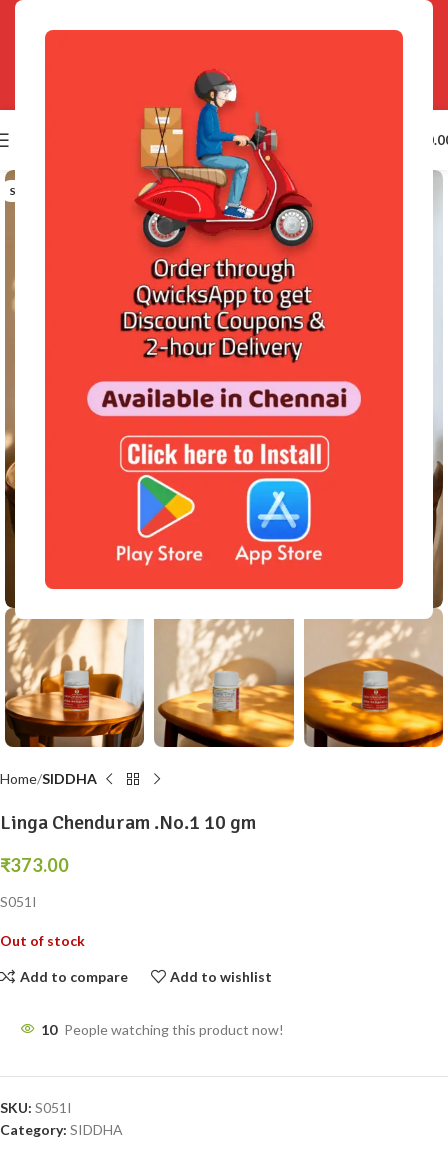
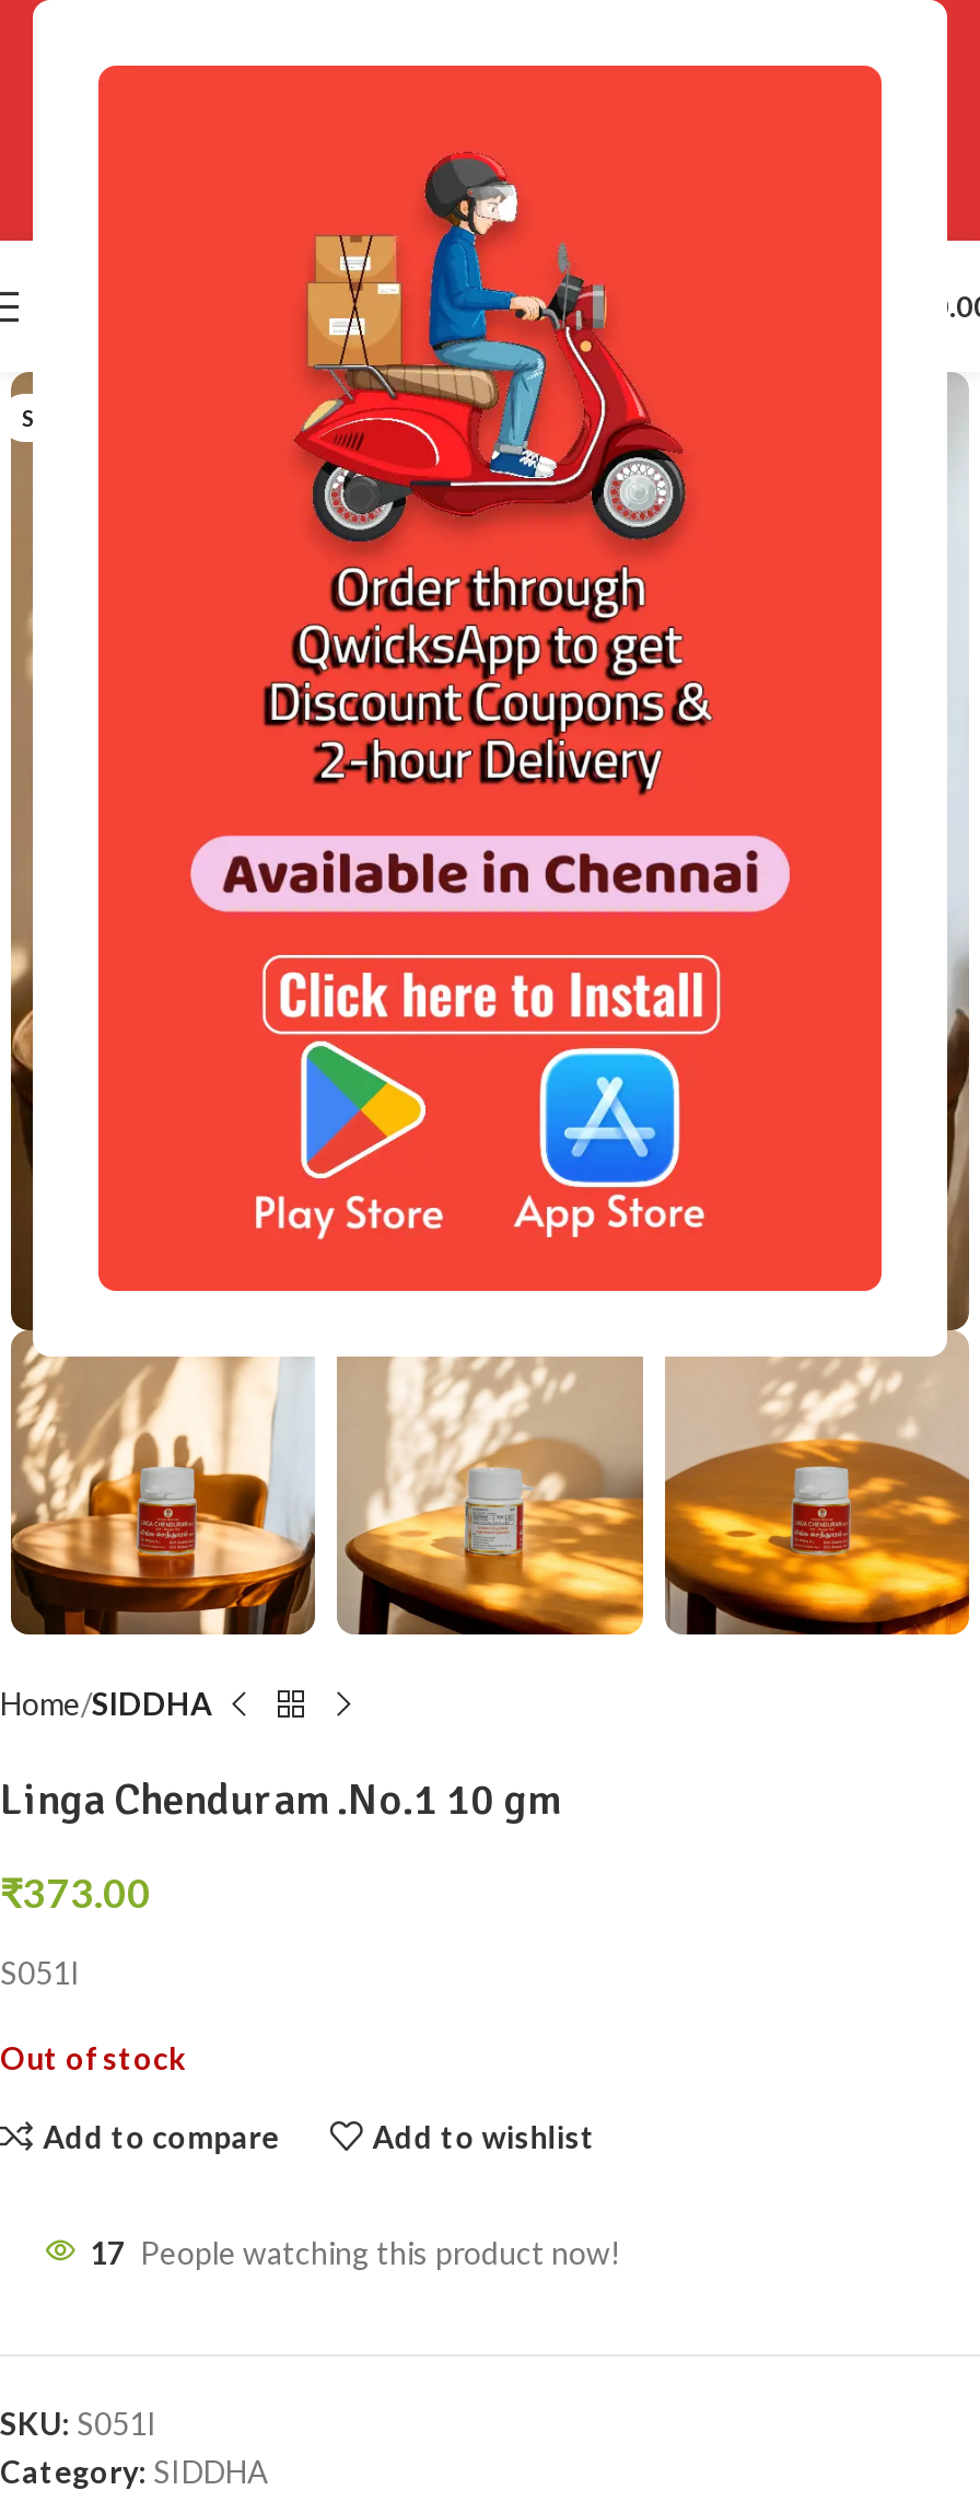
- 10 People watching this product now!
+ 17 People watching this product now!
